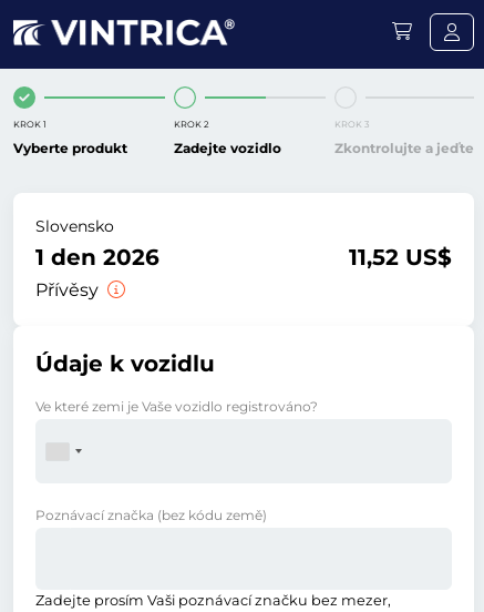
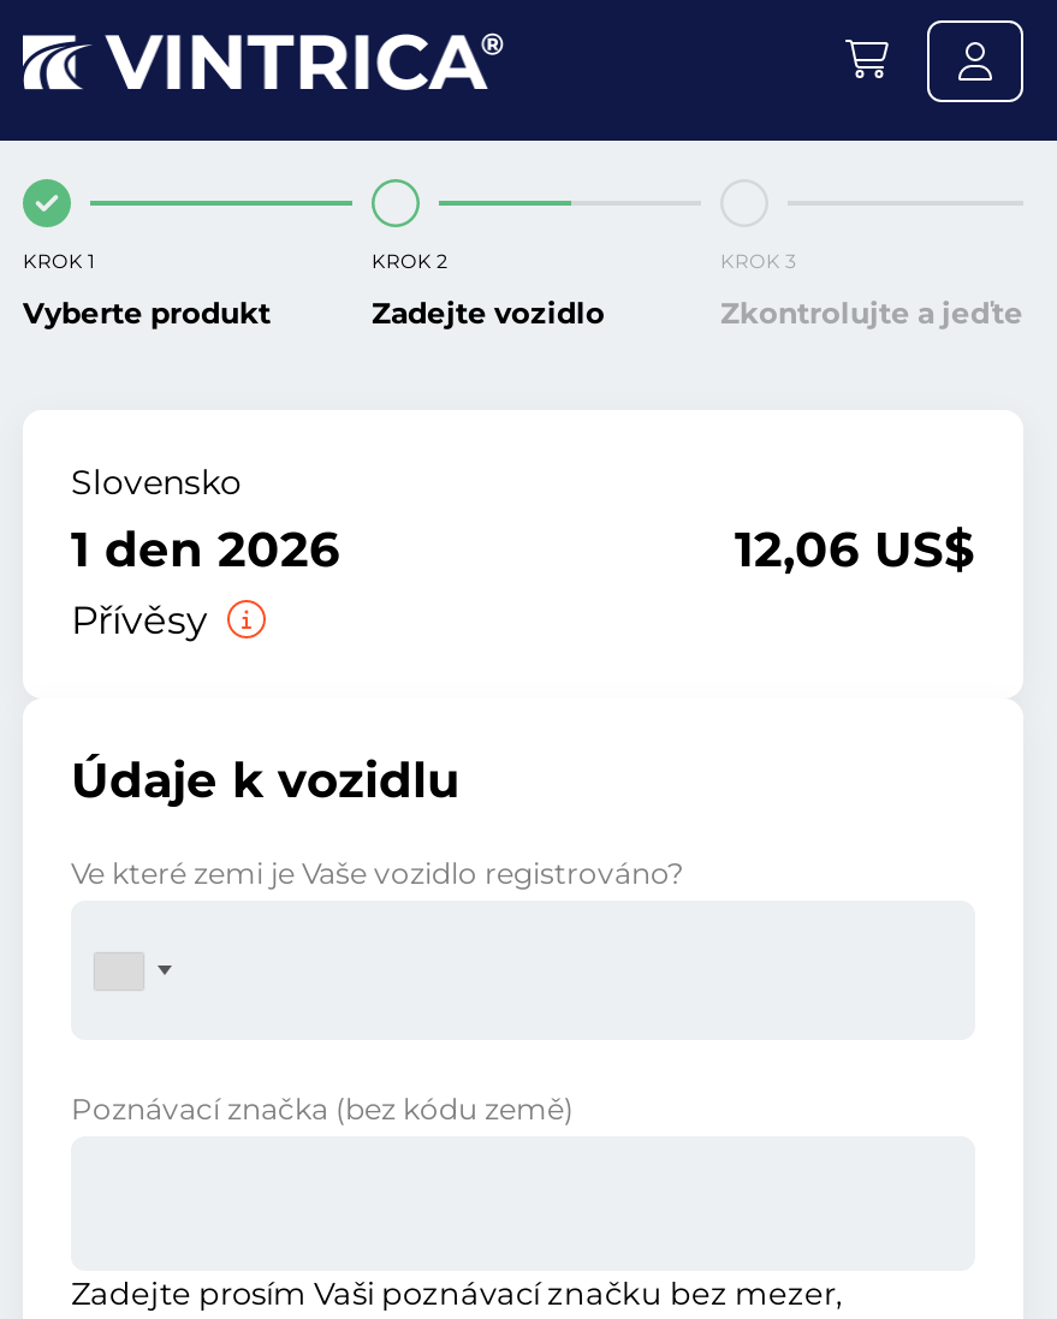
- 11,52 US$
+ 12,06 US$
